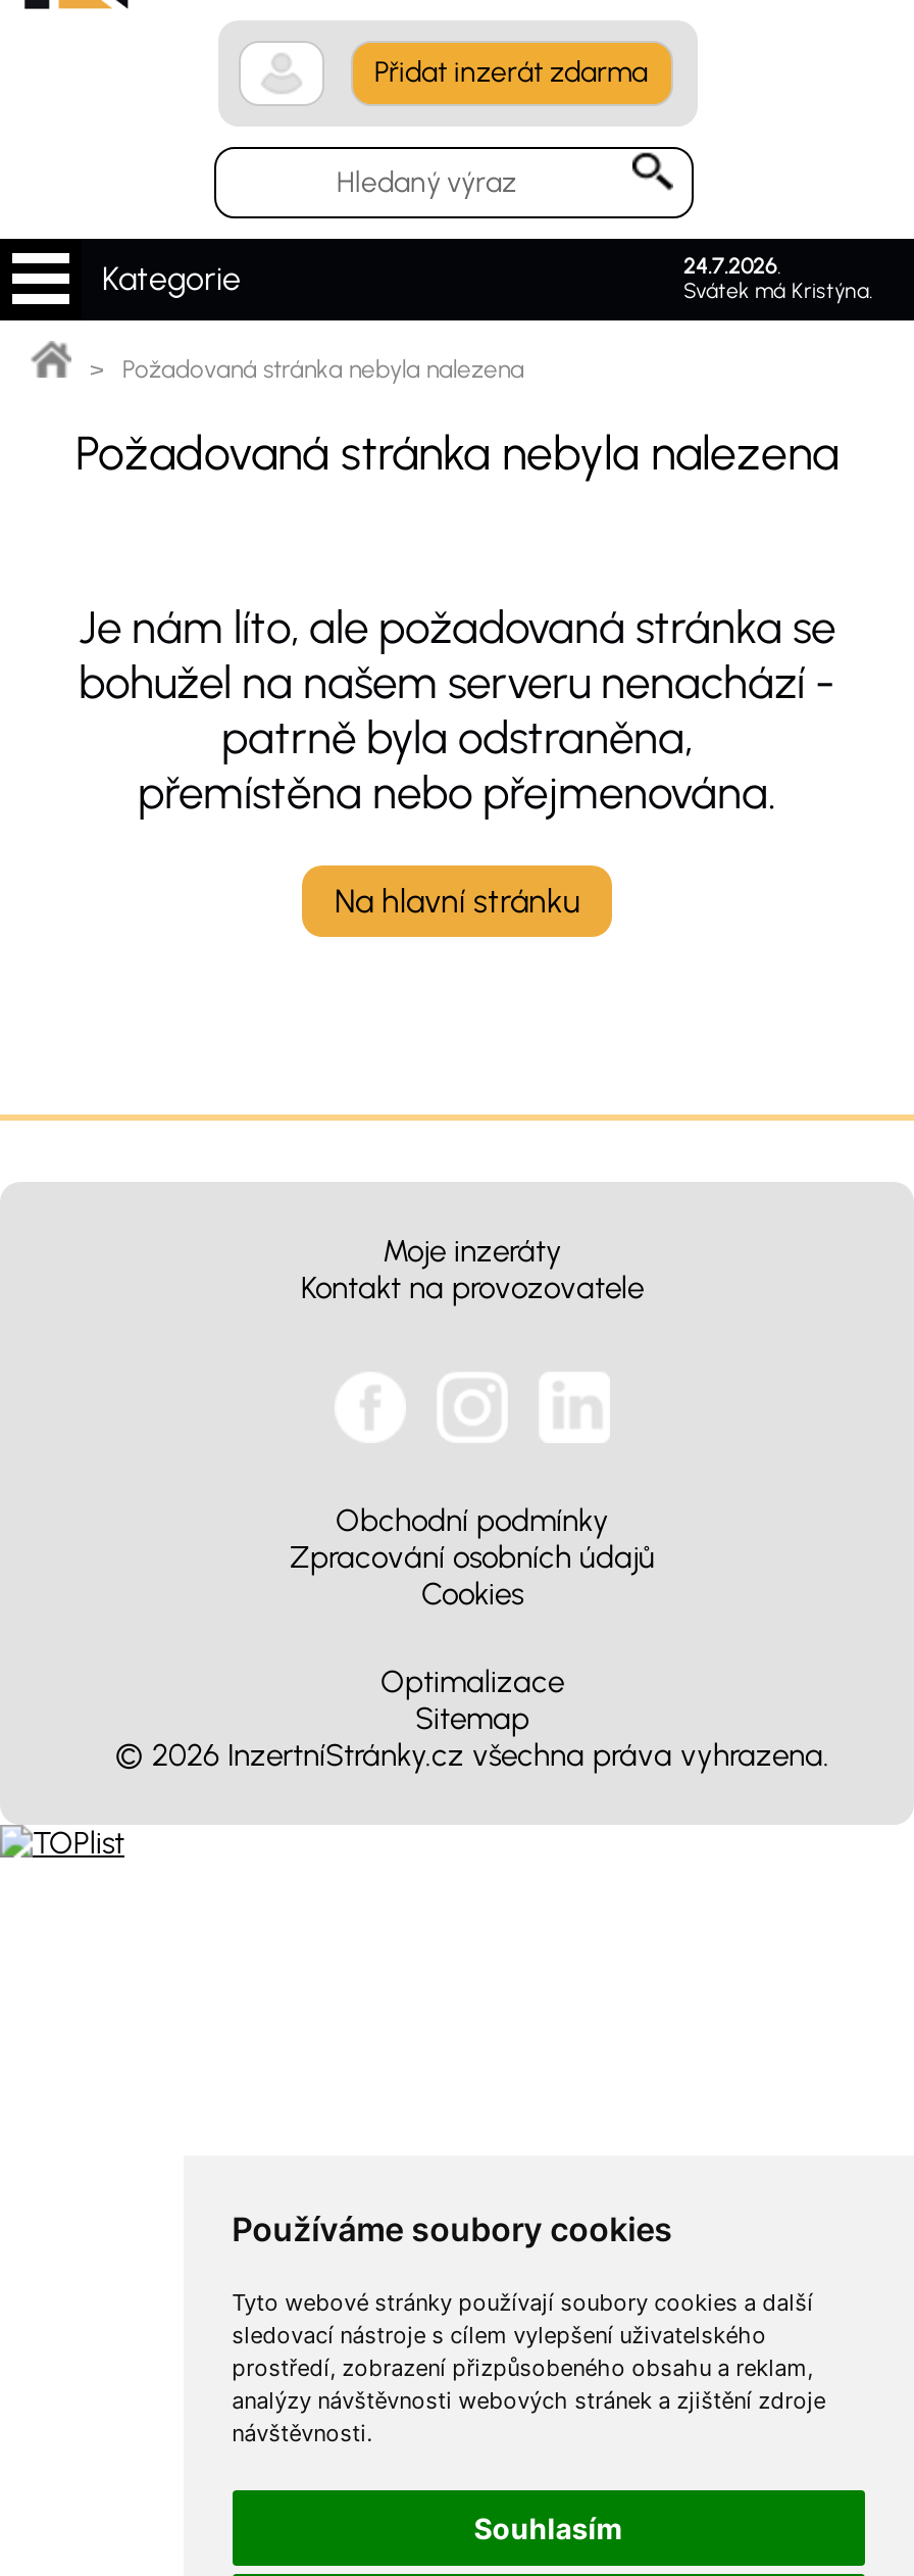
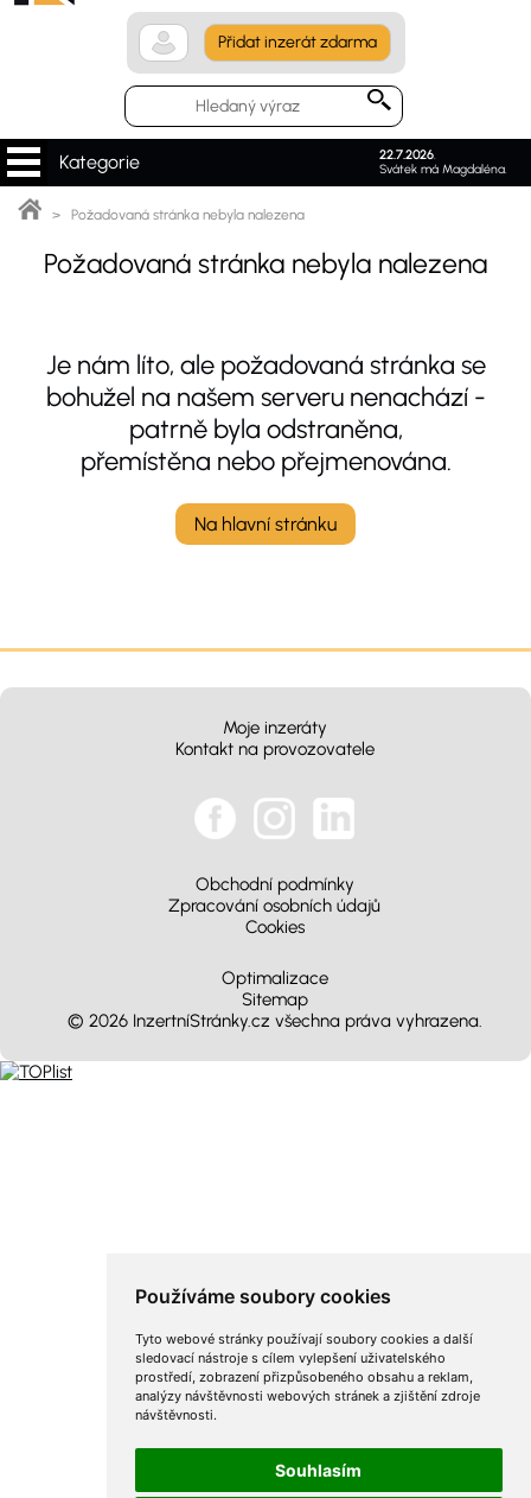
- 24.7.2026
+ 22.7.2026

- Svátek má Kristýna.
+ Svátek má Magdaléna.
